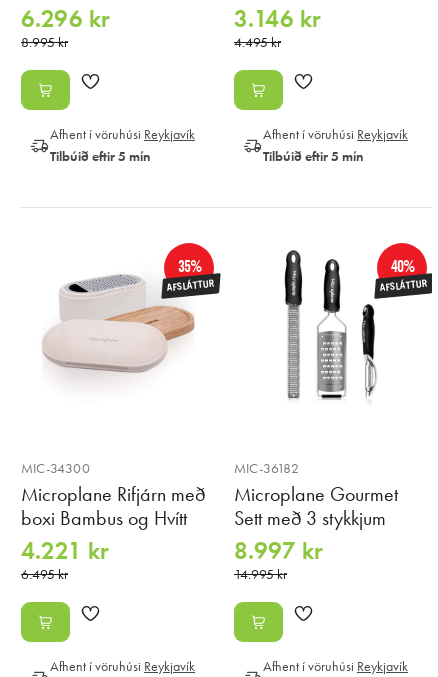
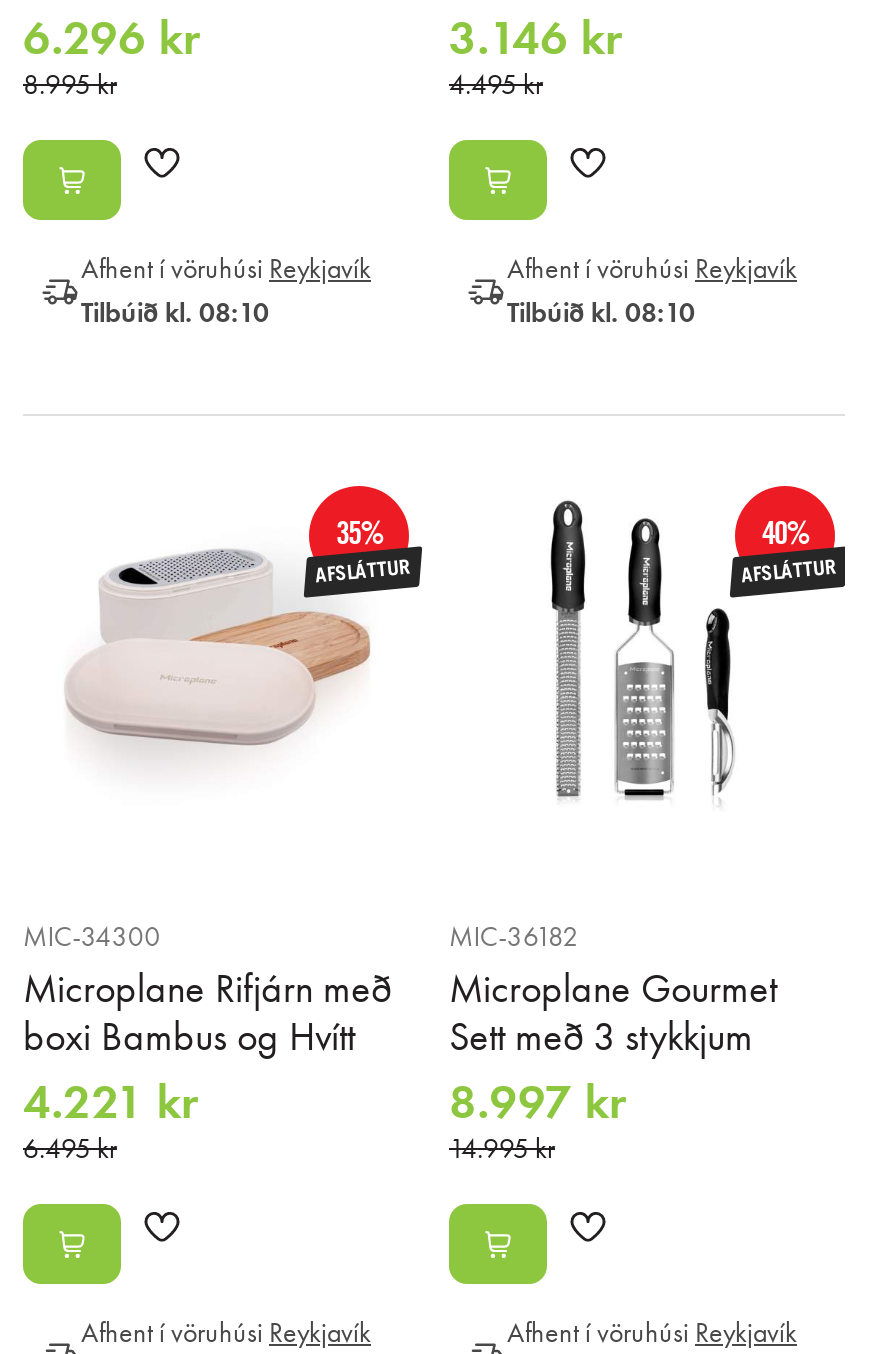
- Tilbúið eftir 5 mín
+ Tilbúið kl. 08:10

- Tilbúið eftir 5 mín
+ Tilbúið kl. 08:10
